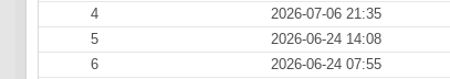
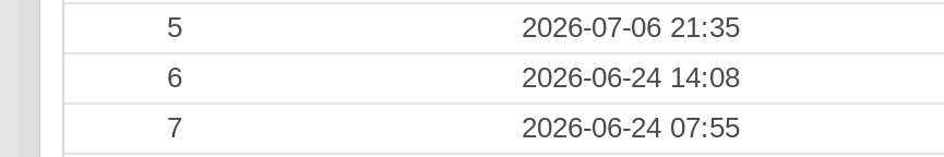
- 4
+ 5

- 5
+ 6

- 6
+ 7
